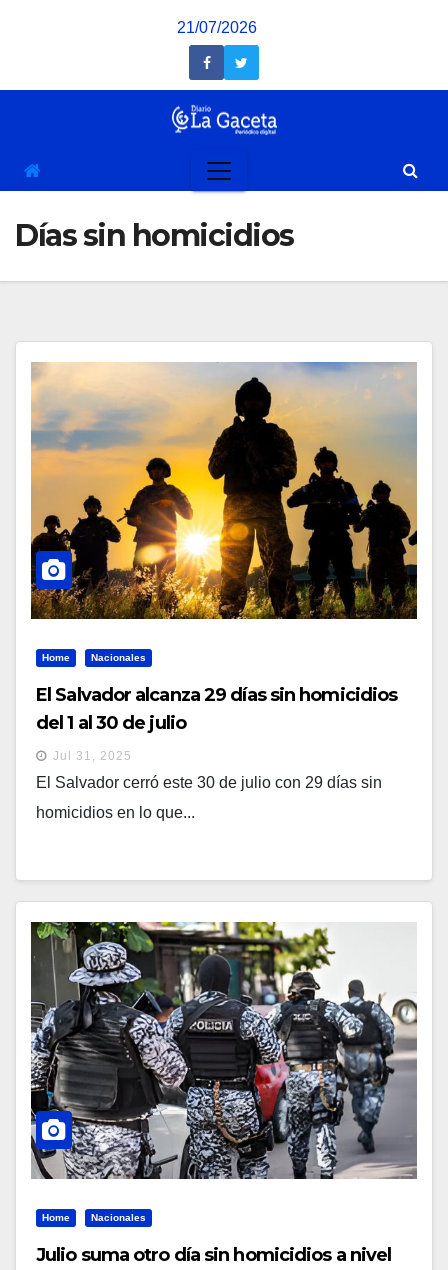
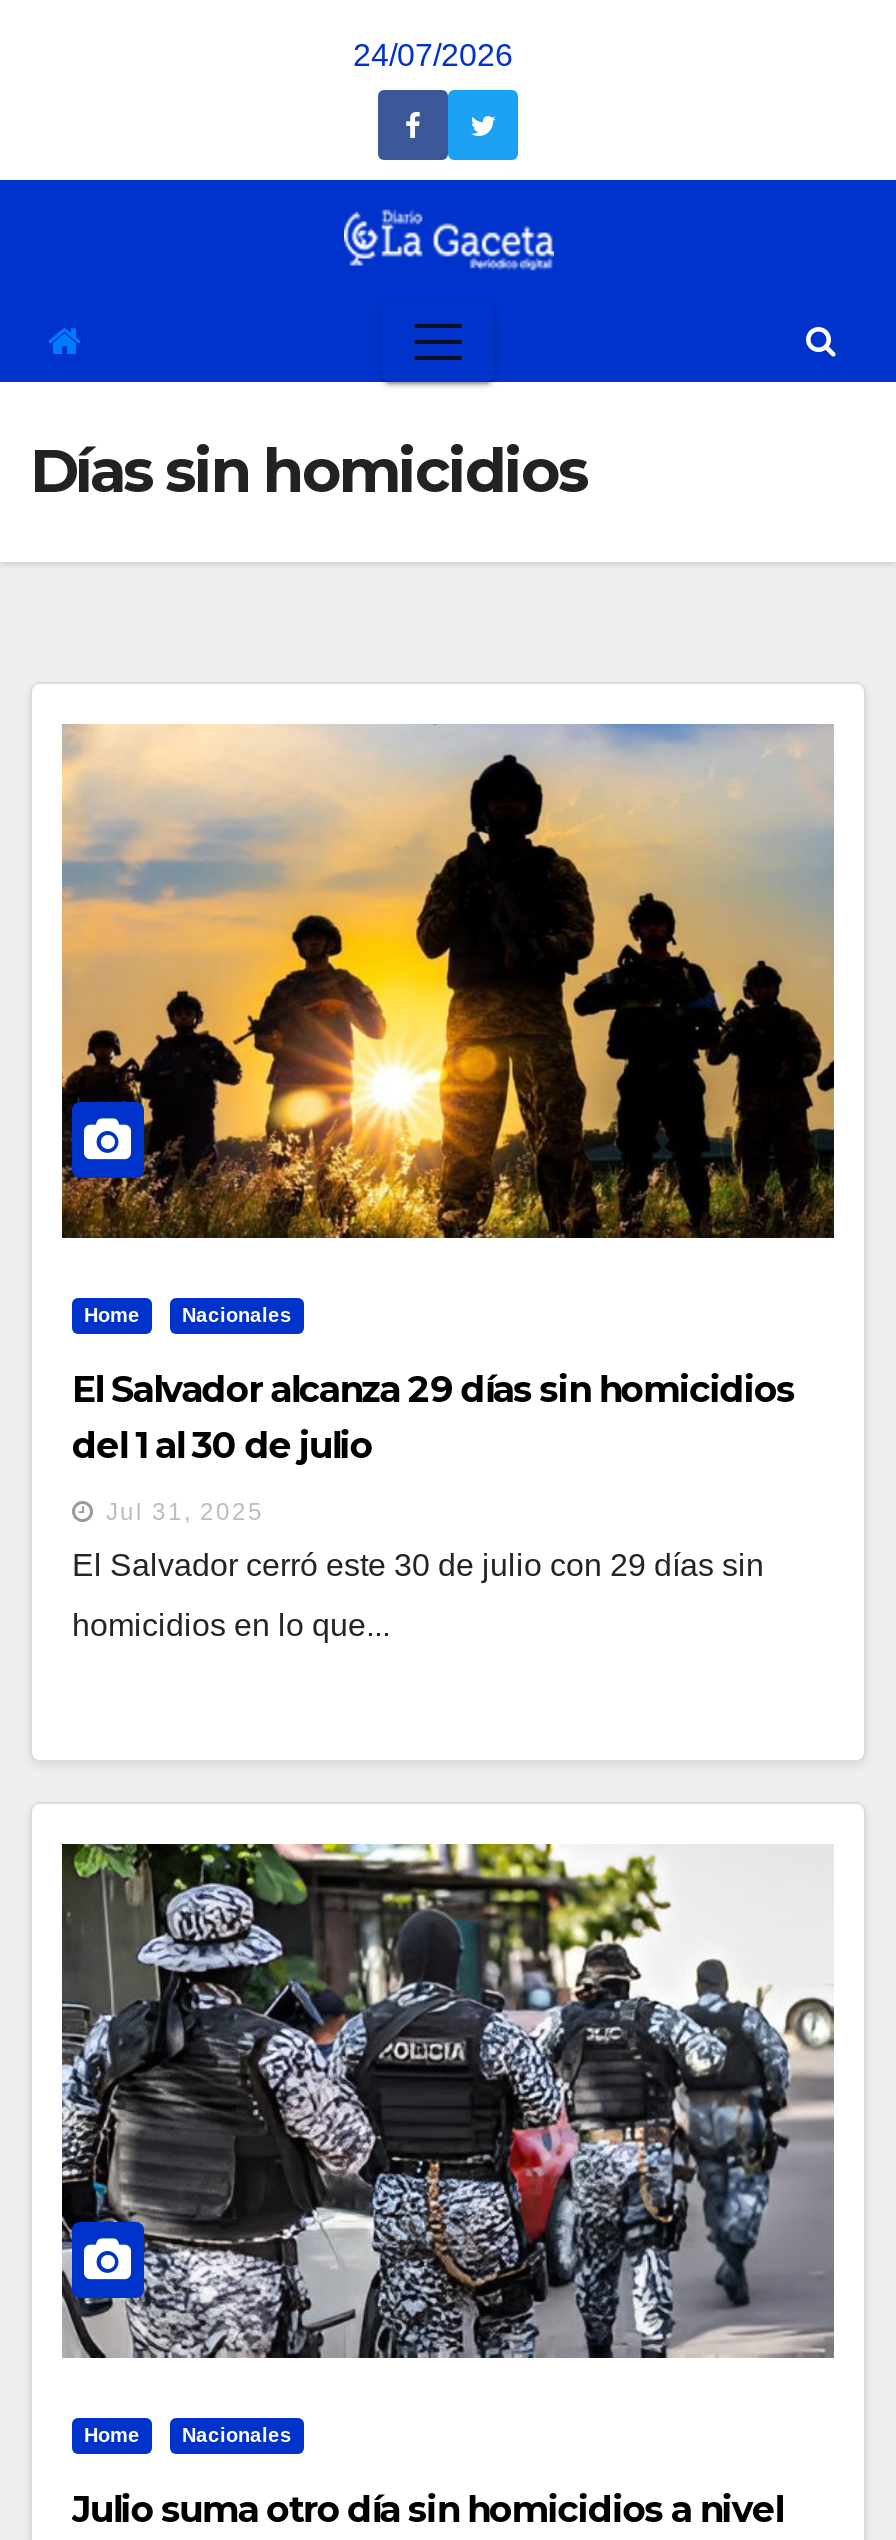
- 21/07/2026
+ 24/07/2026
